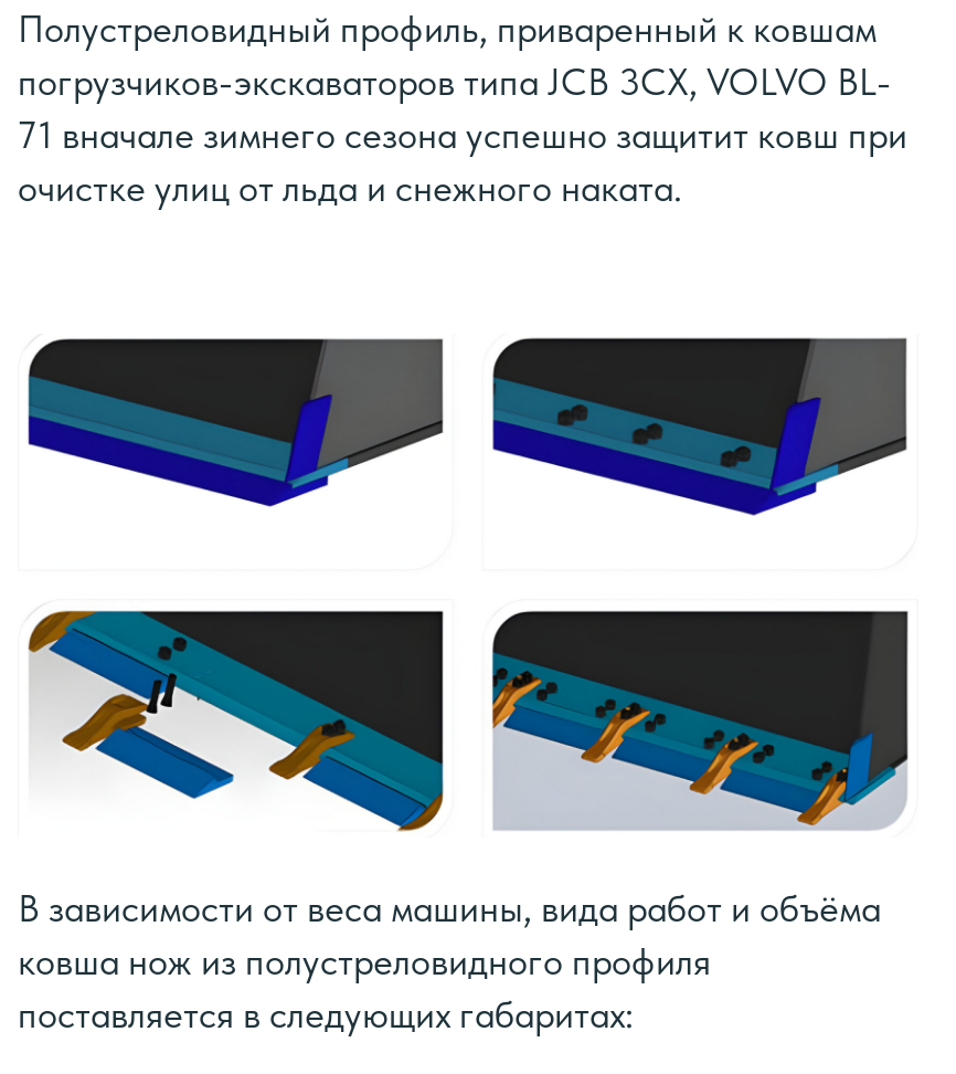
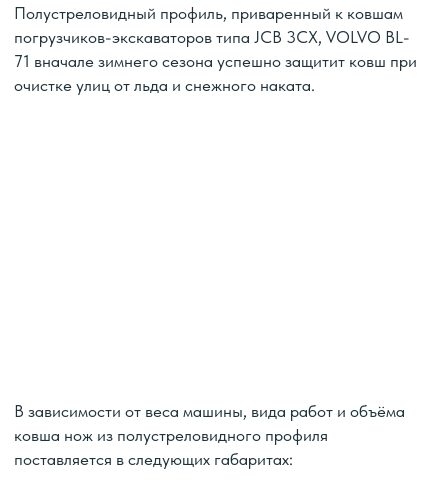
- [image]

- [image]

- [image]

- [image]
